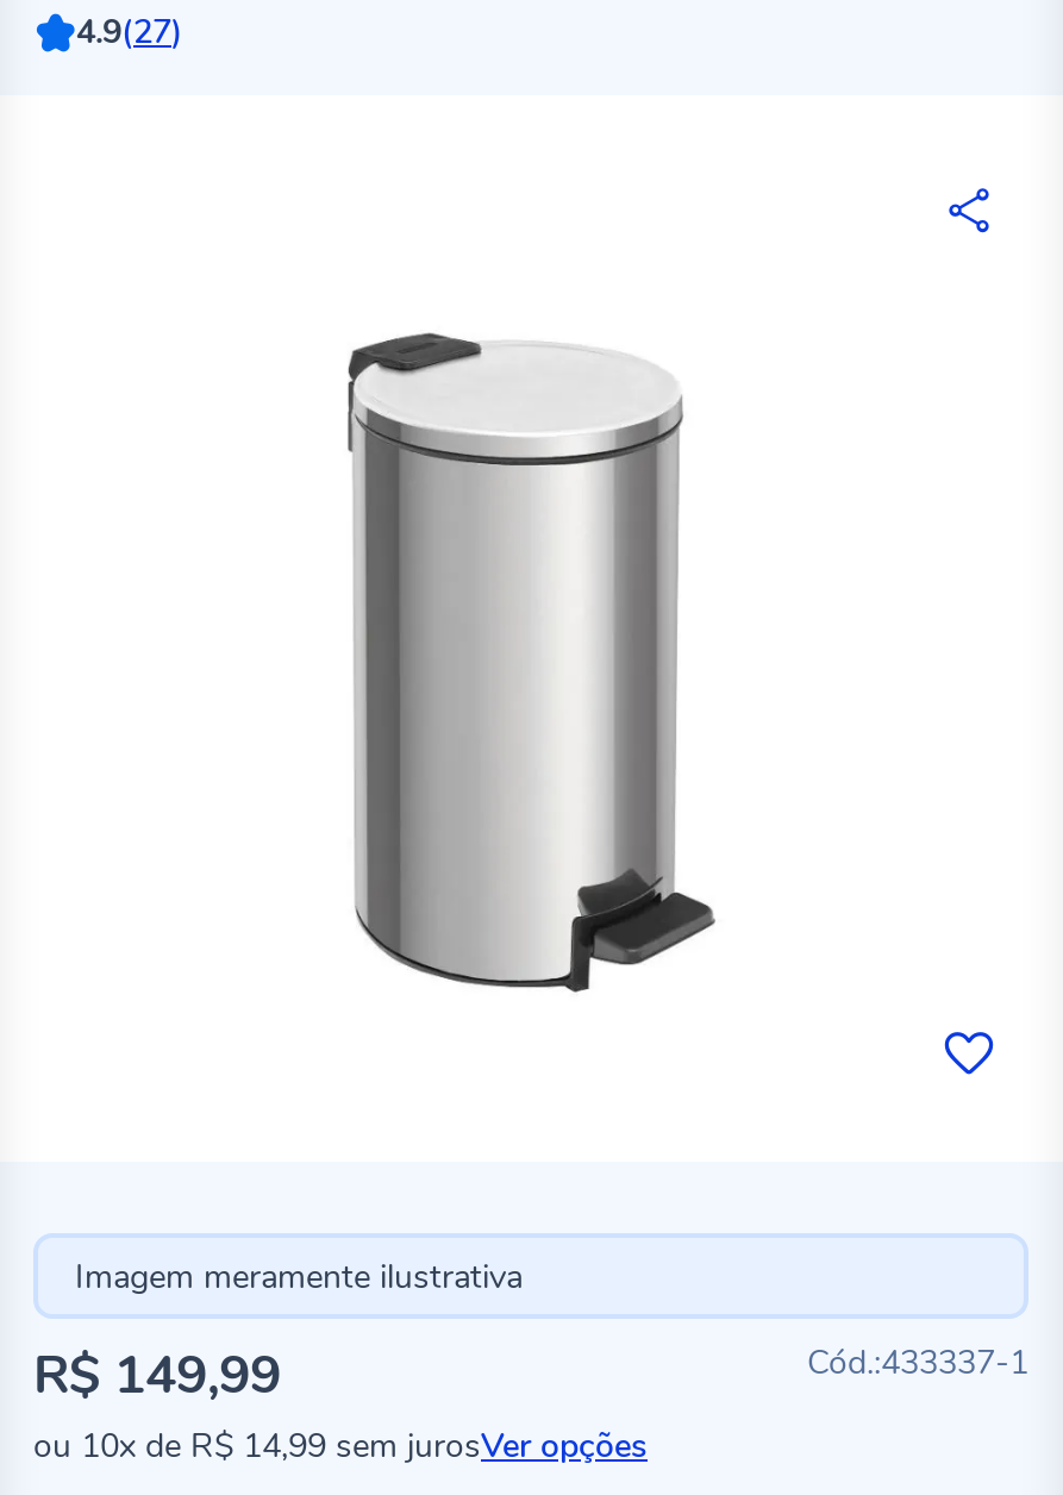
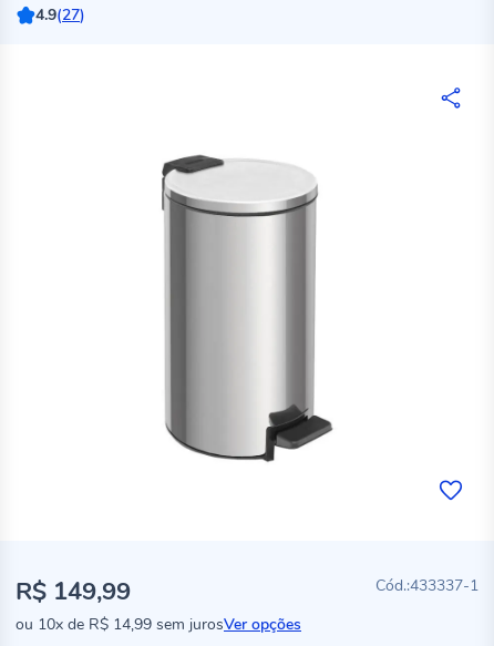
- Imagem meramente ilustrativa
